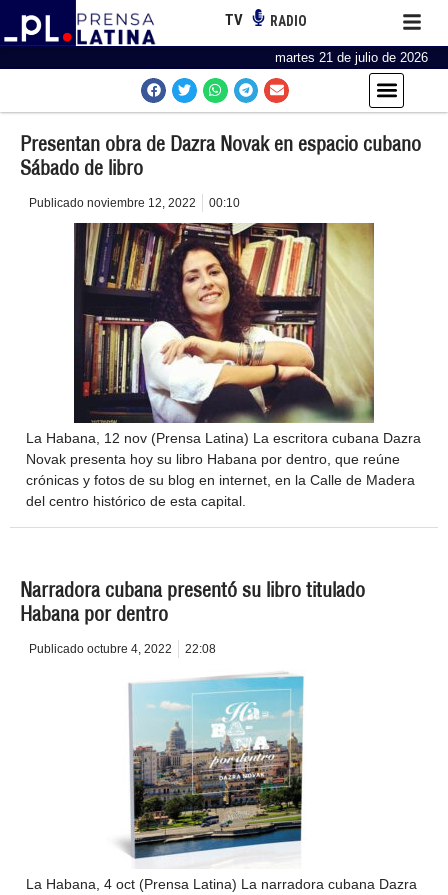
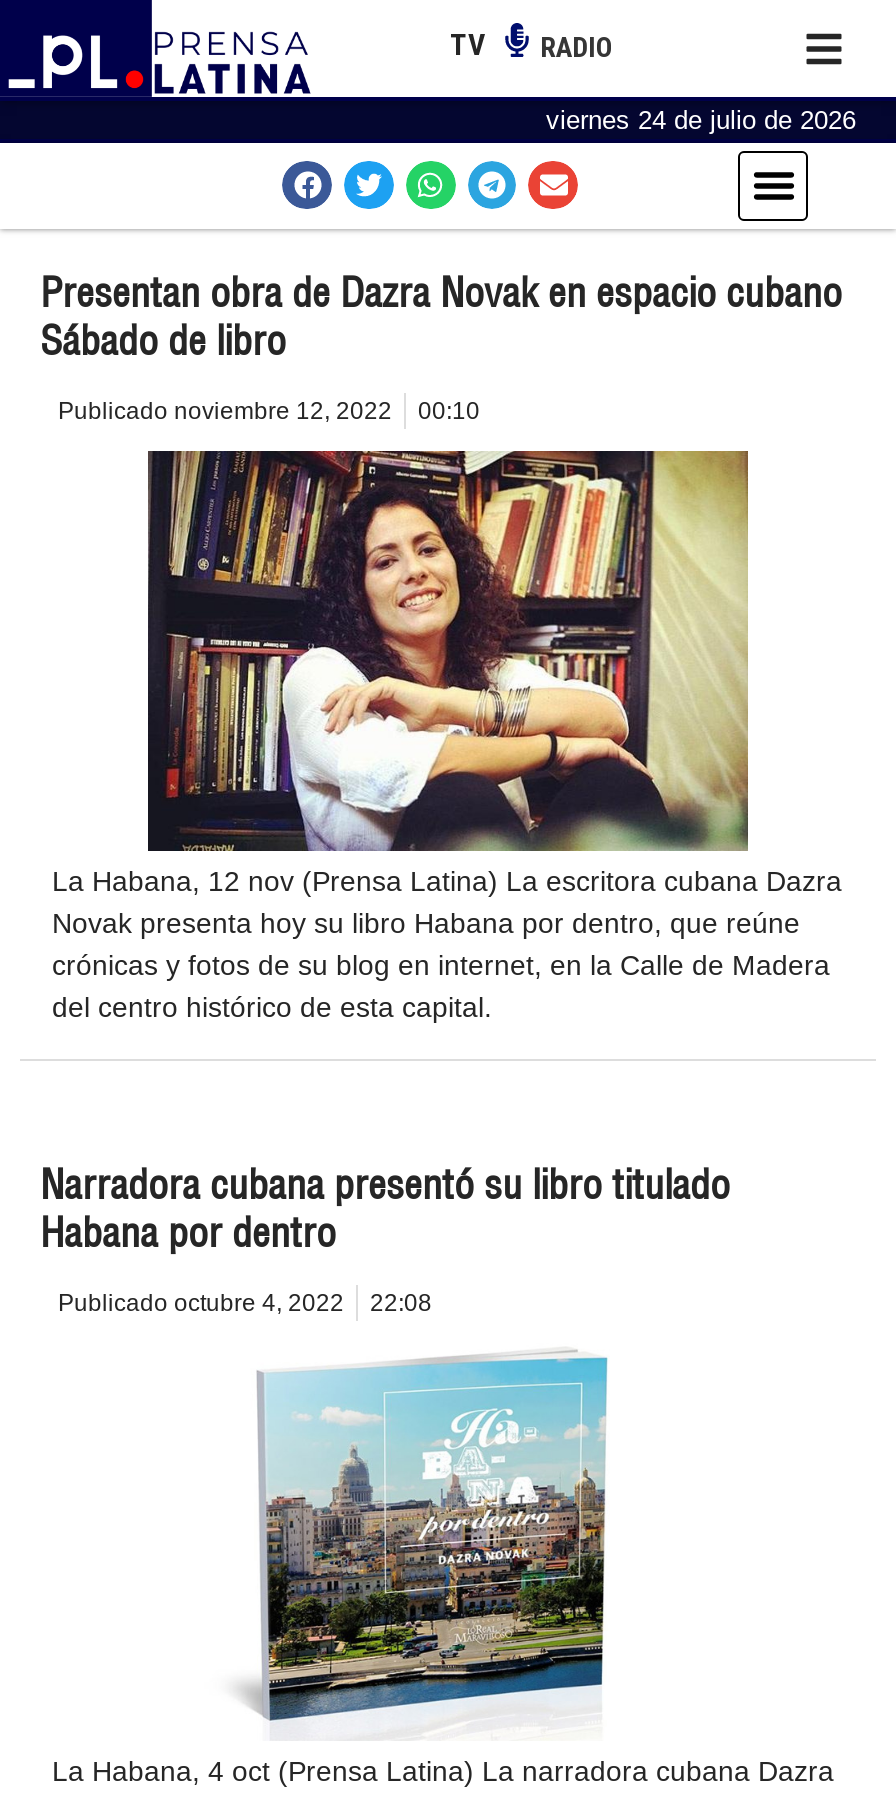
- martes 21 de julio de 2026
+ viernes 24 de julio de 2026
